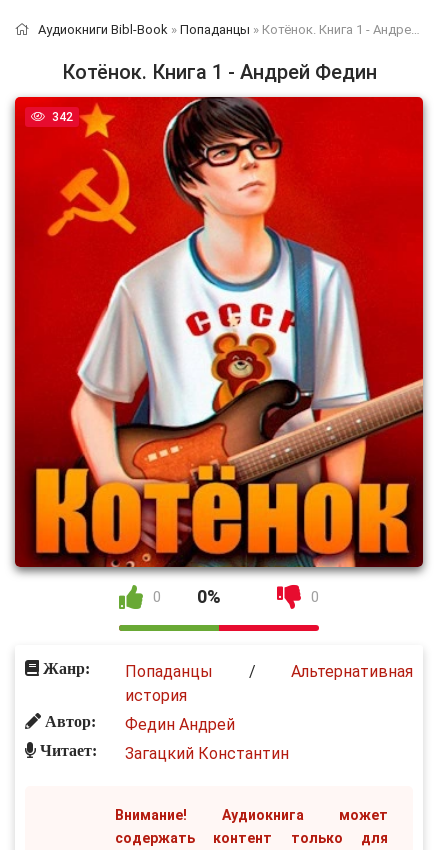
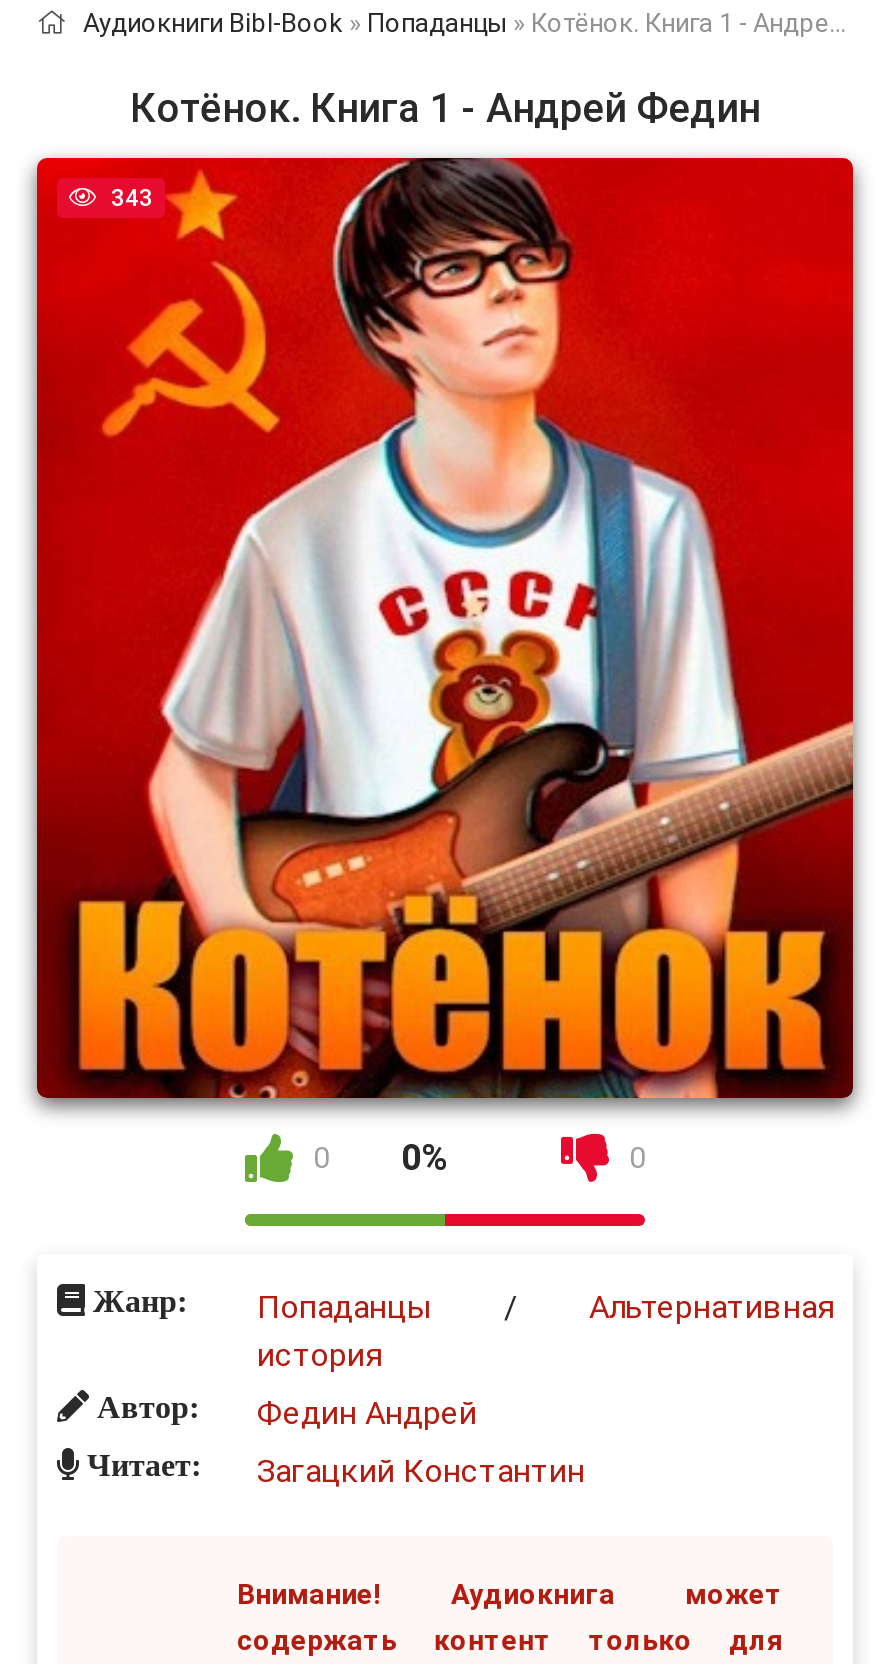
- 342
+ 343
